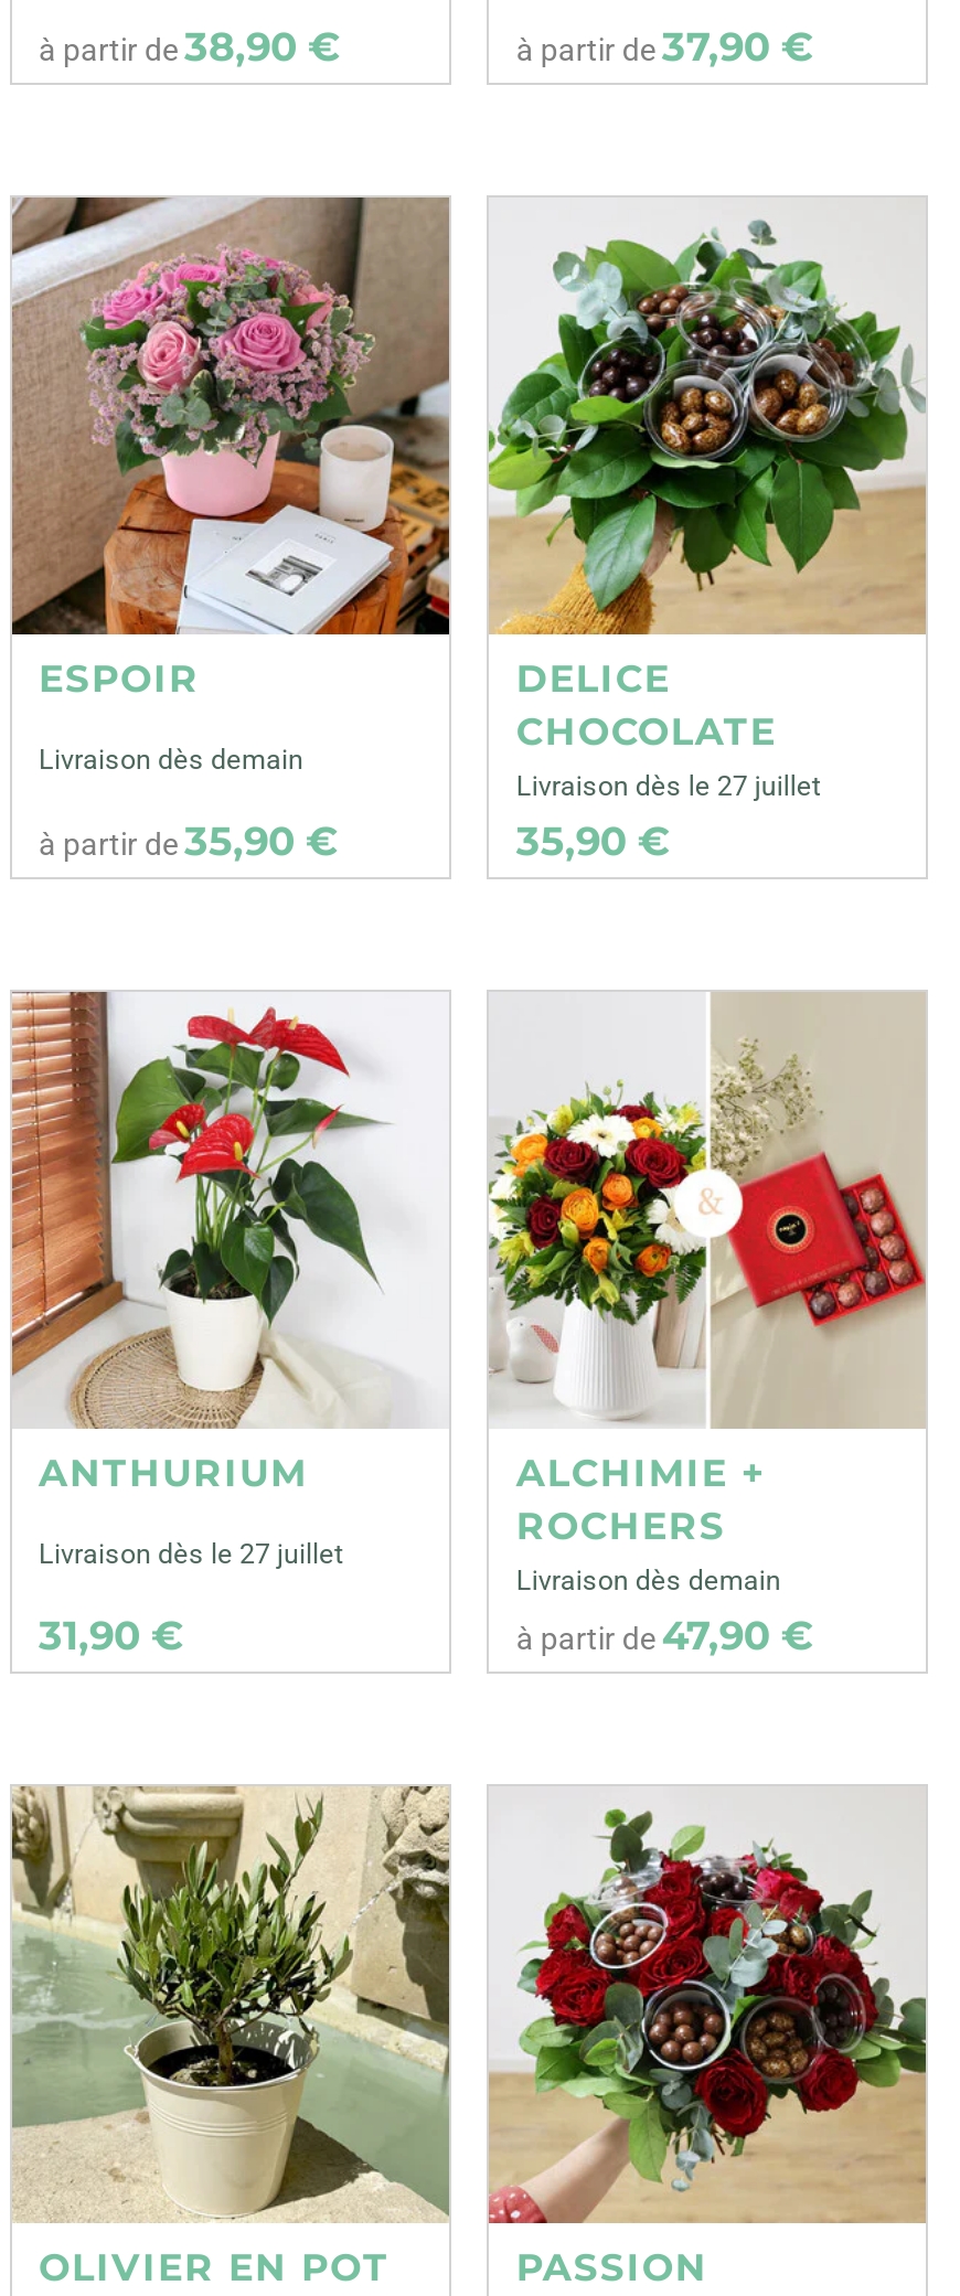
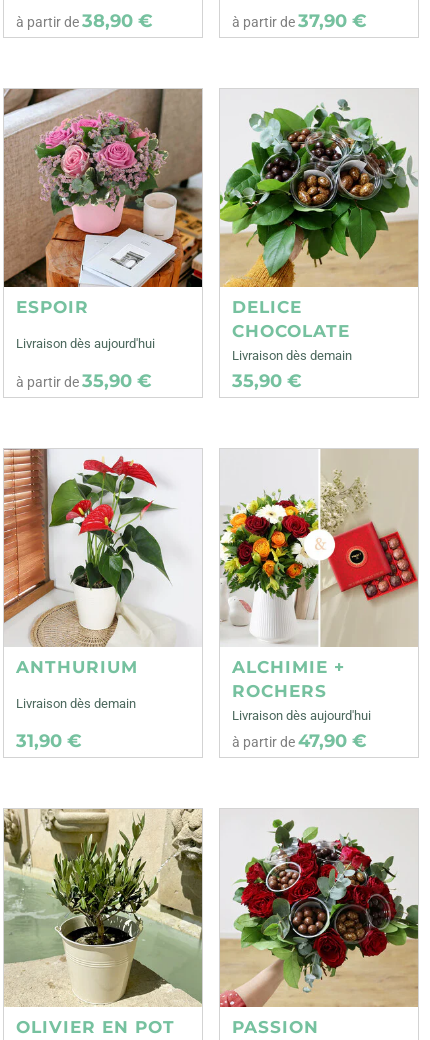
- Livraison dès demain
+ Livraison dès aujourd'hui

- Livraison dès le 27 juillet
+ Livraison dès demain

- Livraison dès le 27 juillet
+ Livraison dès demain

- Livraison dès demain
+ Livraison dès aujourd'hui
